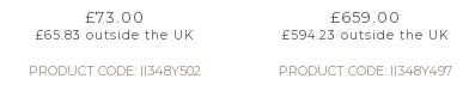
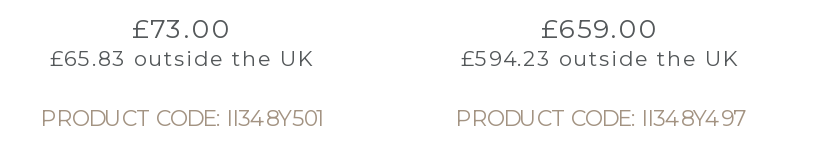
- PRODUCT CODE: II348Y502
+ PRODUCT CODE: II348Y501
